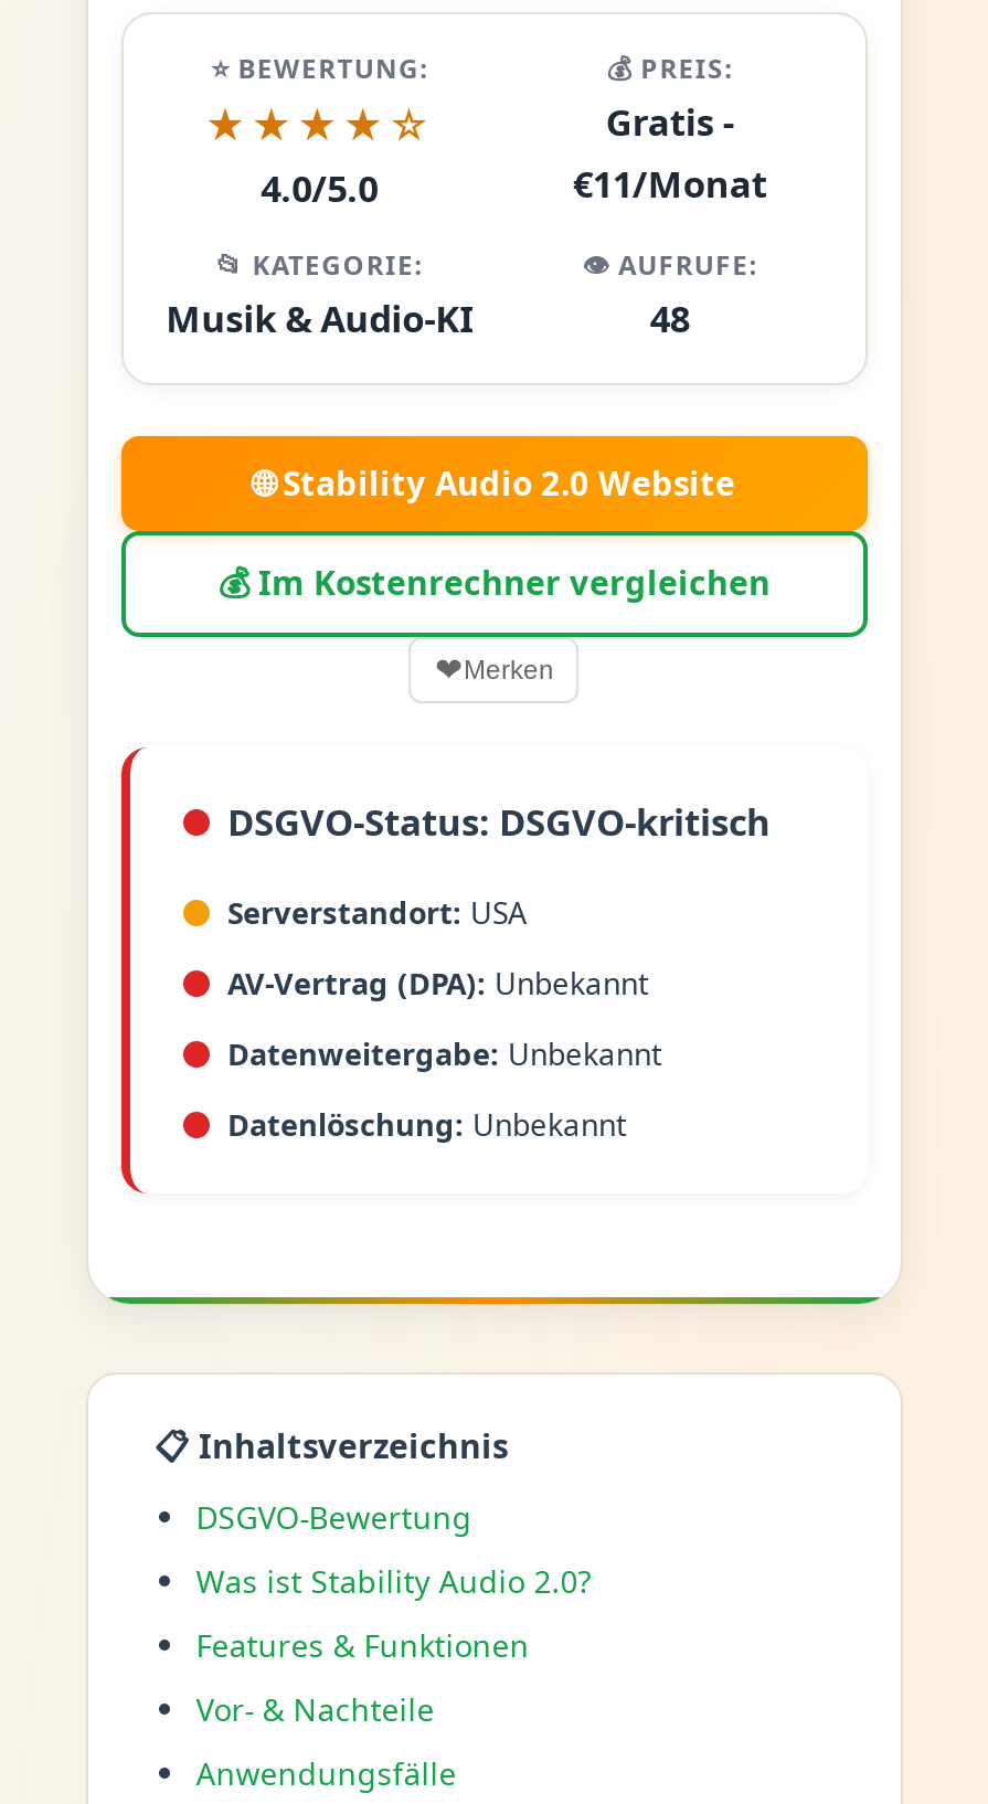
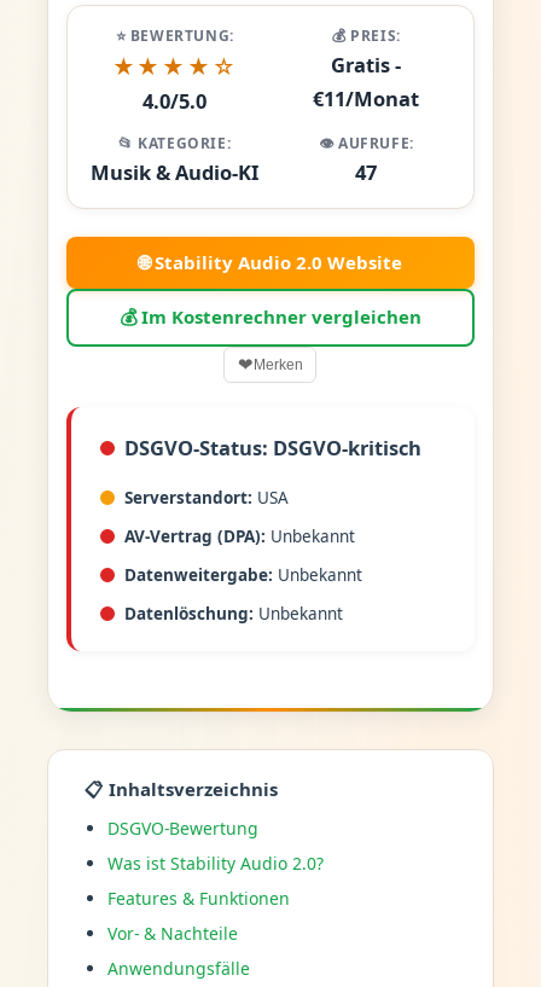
- 48
+ 47
